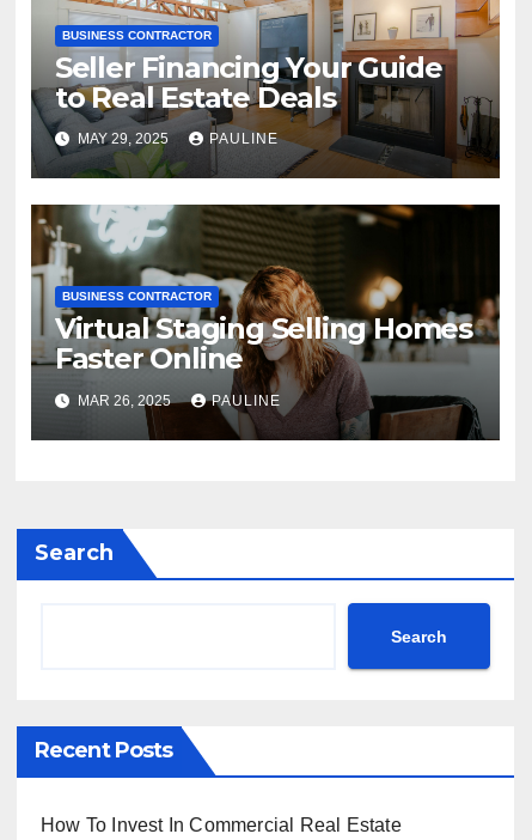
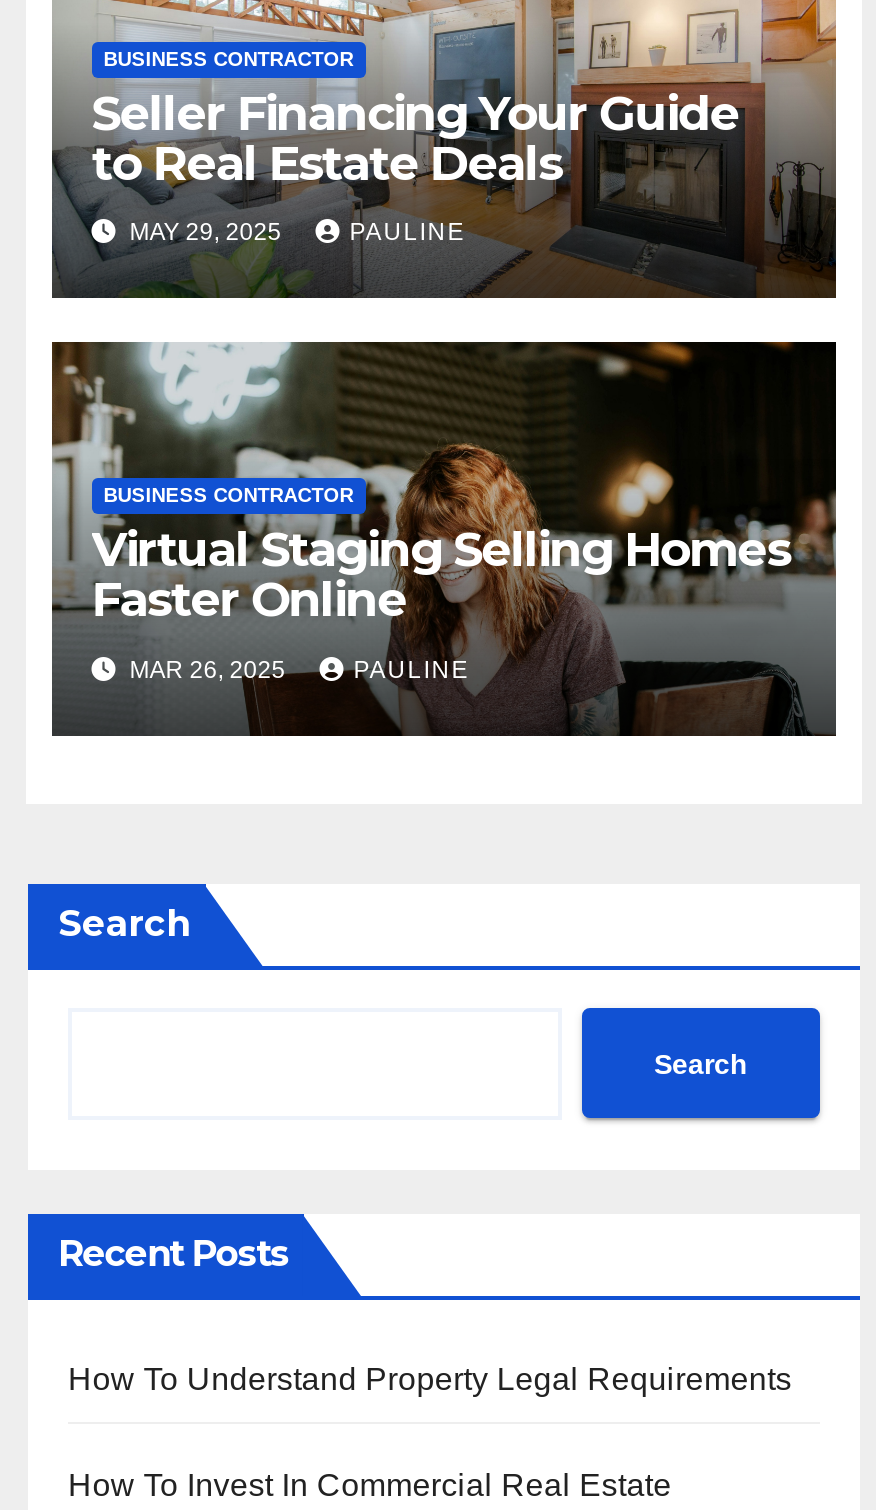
+ How To Understand Property Legal Requirements
